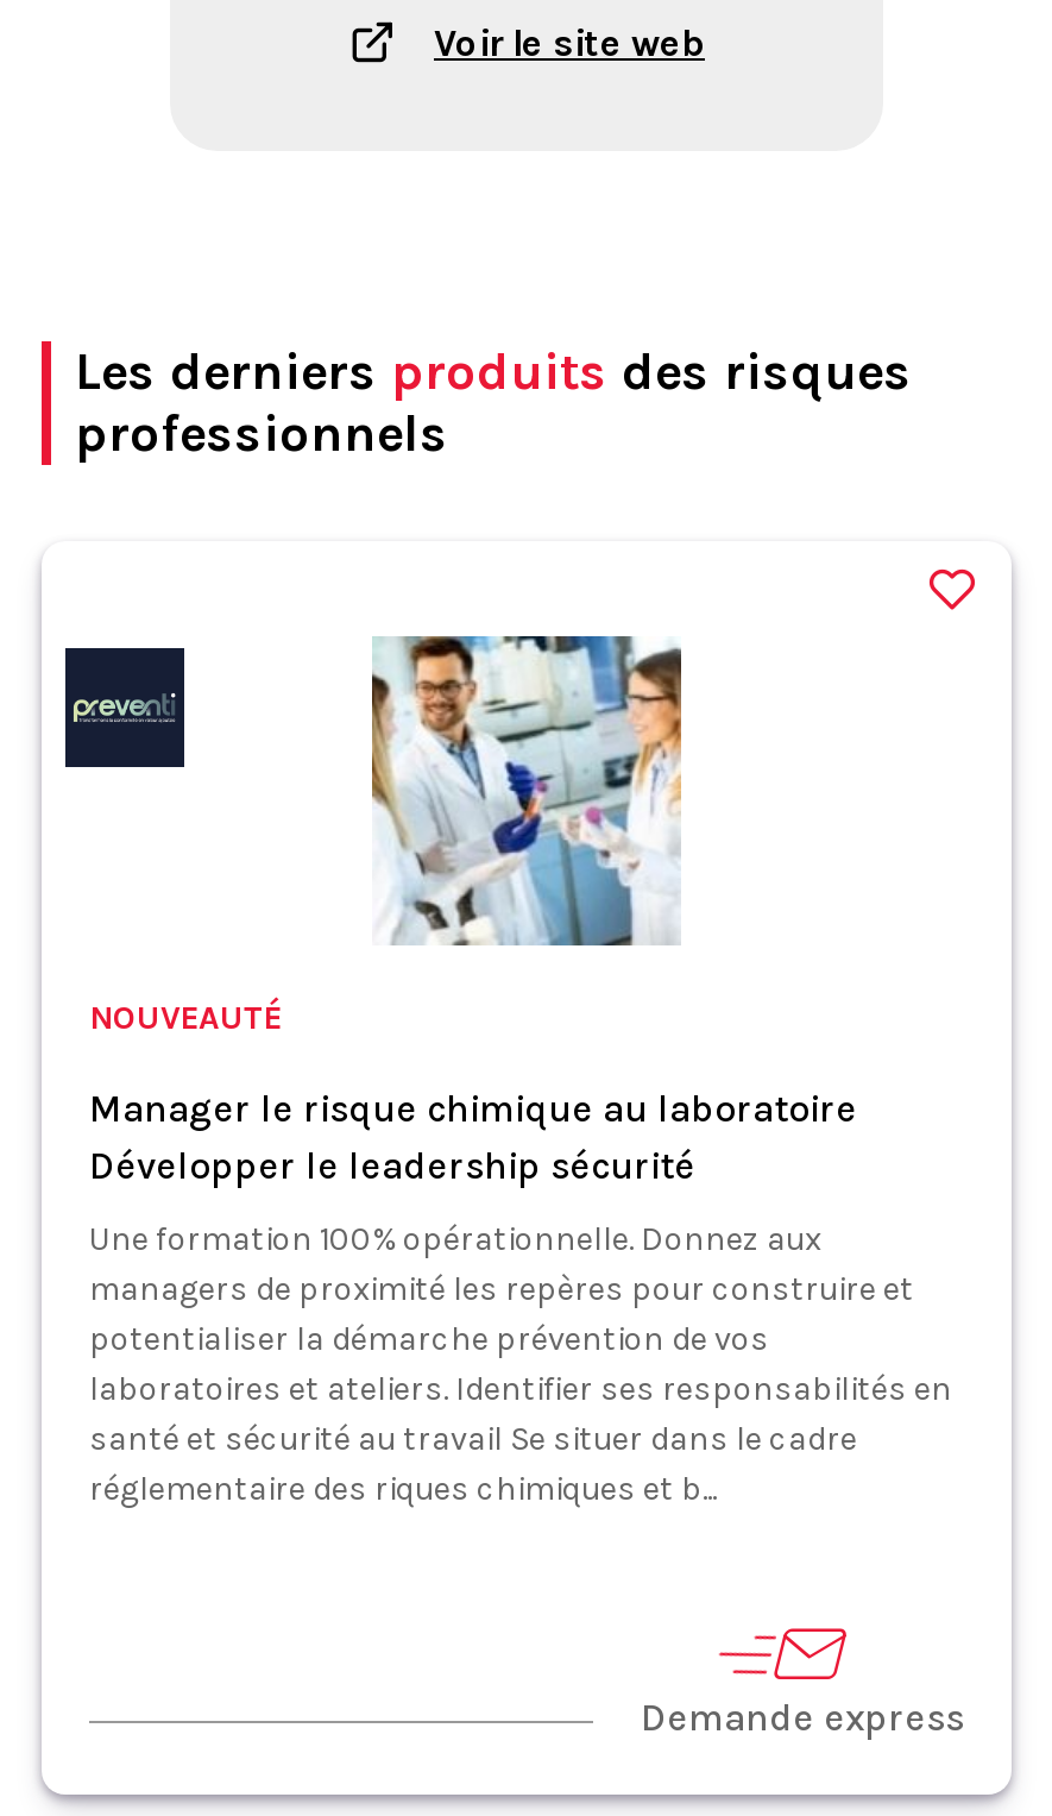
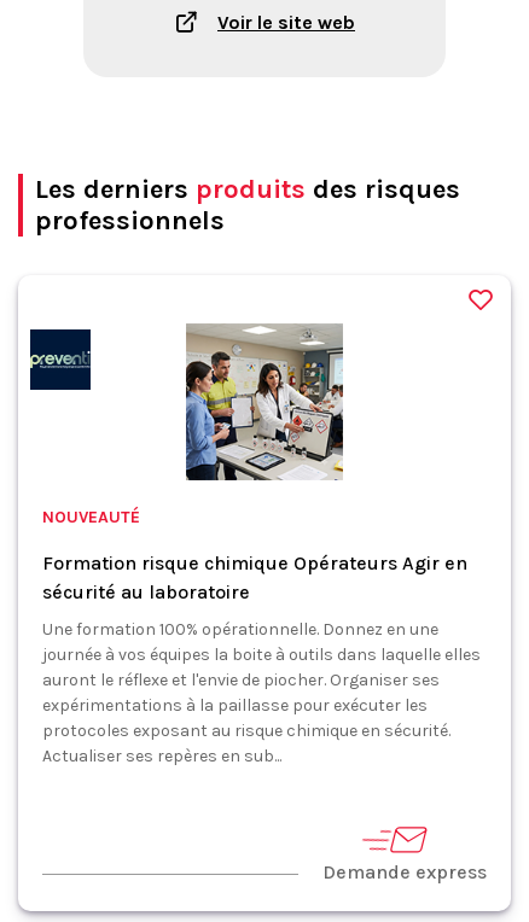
- [image]
+ [image]

- Manager le risque chimique au laboratoire
- Développer le leadership sécurité
+ Formation risque chimique Opérateurs Agir en
+ sécurité au laboratoire

- Une formation 100% opérationnelle. Donnez aux
- managers de proximité les repères pour construire et
- potentialiser la démarche prévention de vos
- laboratoires et ateliers. Identifier ses responsabilités en
- santé et sécurité au travail Se situer dans le cadre
- réglementaire des riques chimiques et b...
+ Une formation 100% opérationnelle. Donnez en une
+ journée à vos équipes la boite à outils dans laquelle elles
+ auront le réflexe et l'envie de piocher. Organiser ses
+ expérimentations à la paillasse pour exécuter les
+ protocoles exposant au risque chimique en sécurité.
+ Actualiser ses repères en sub...
